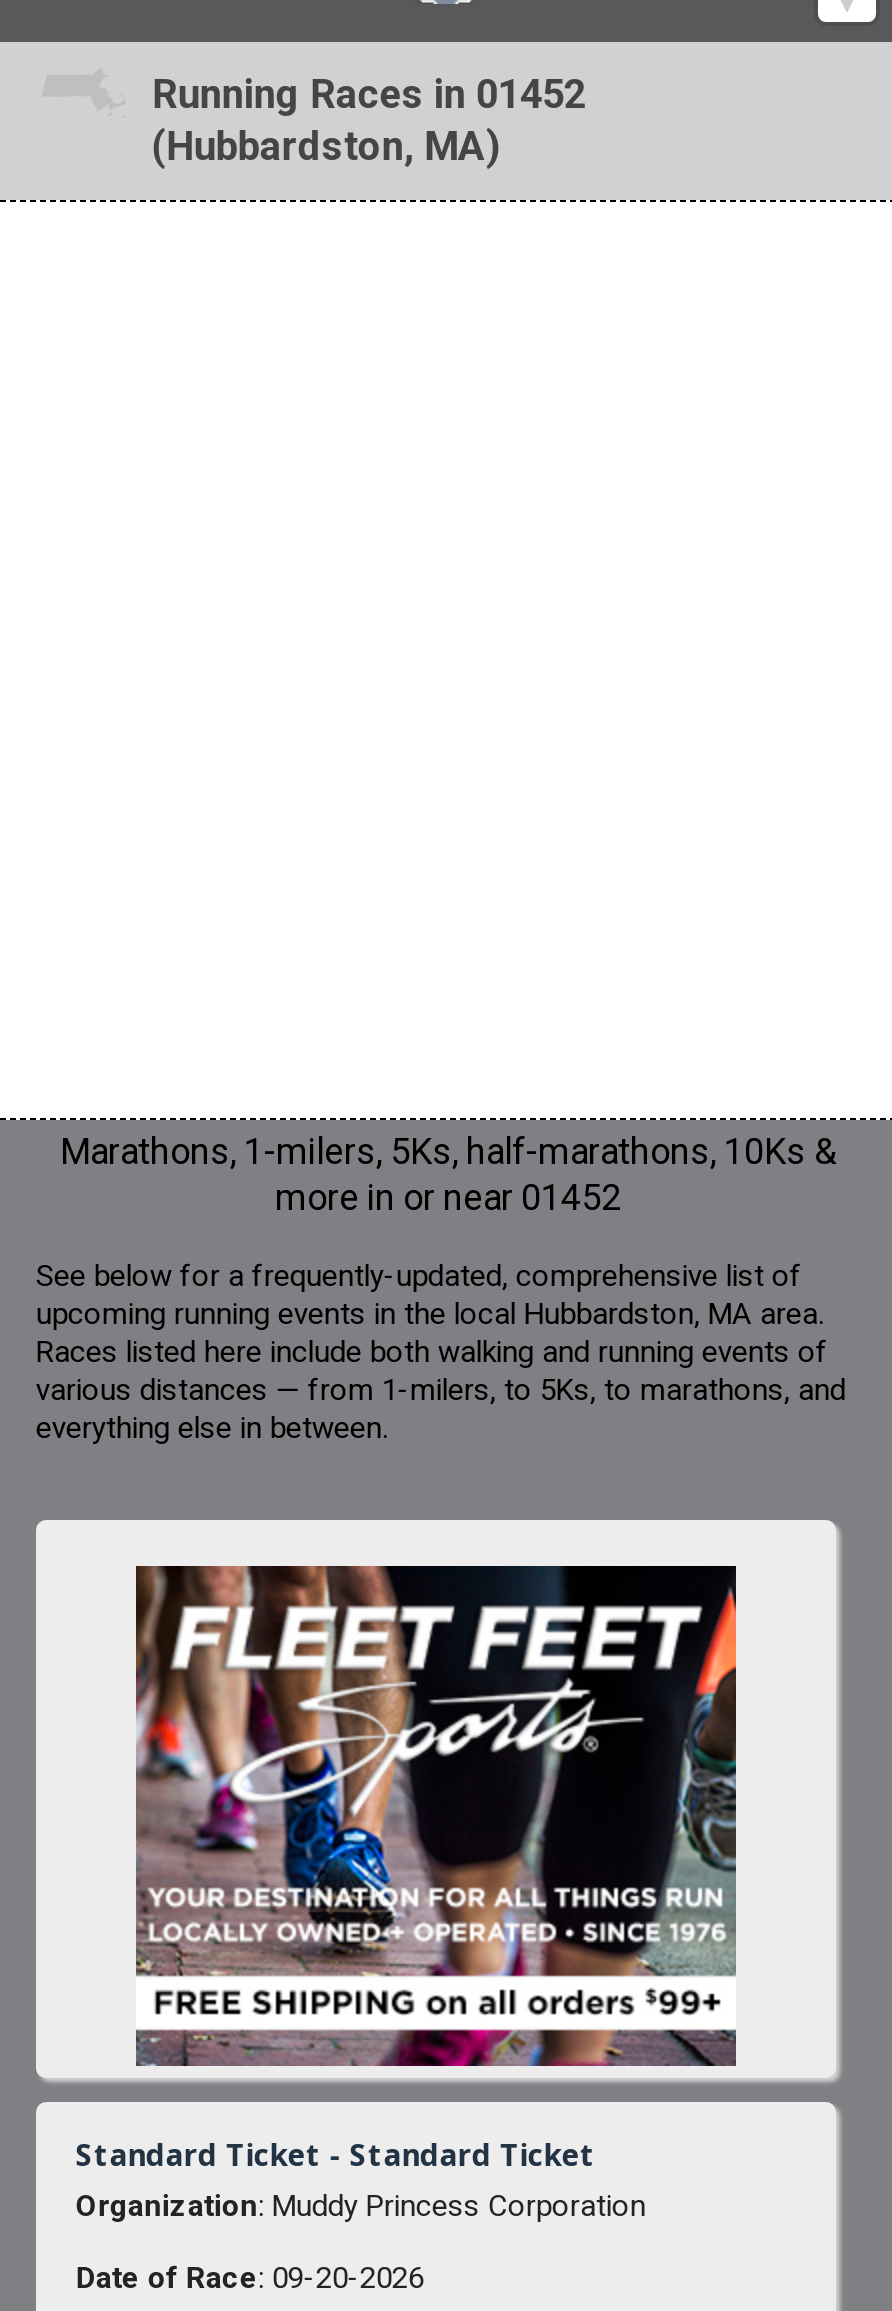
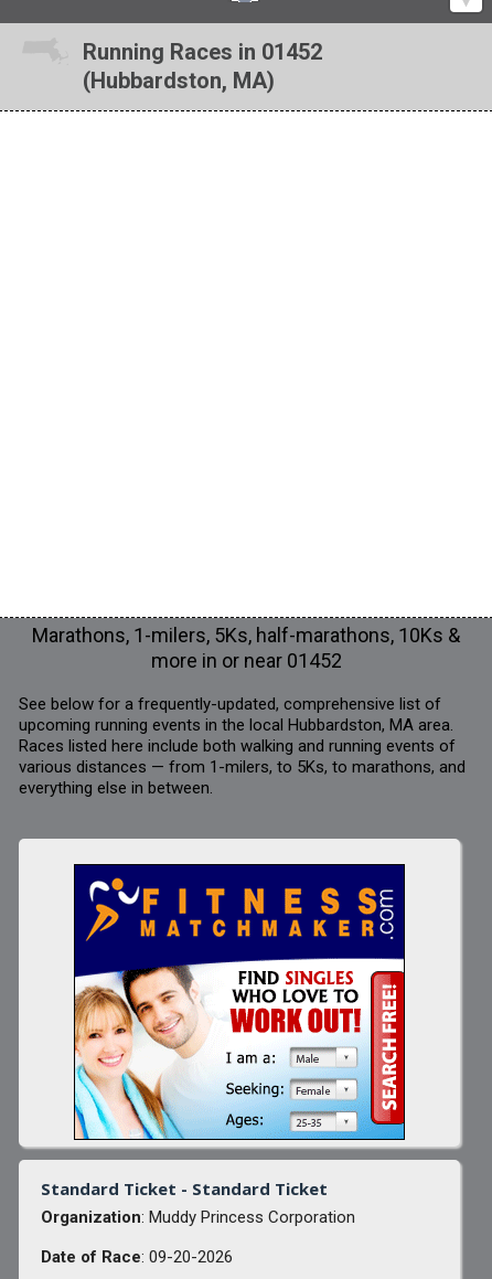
- [image]
+ [image]
